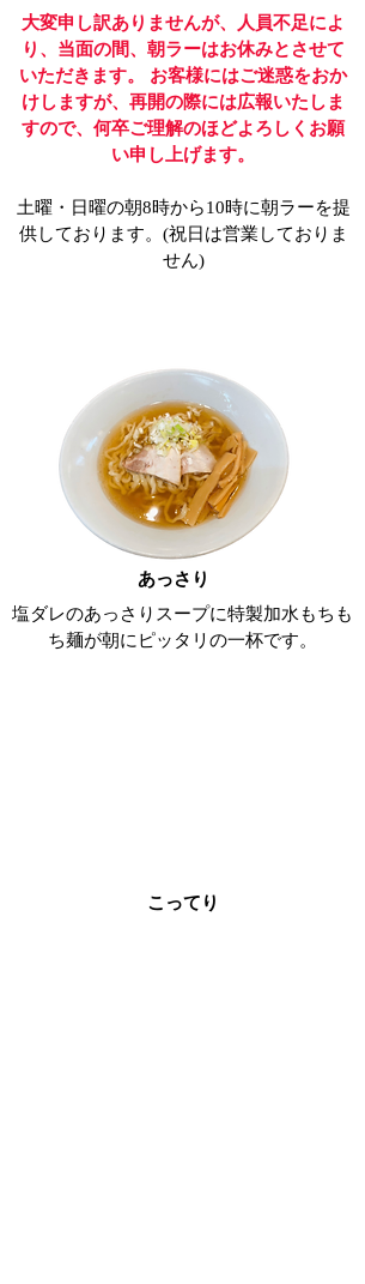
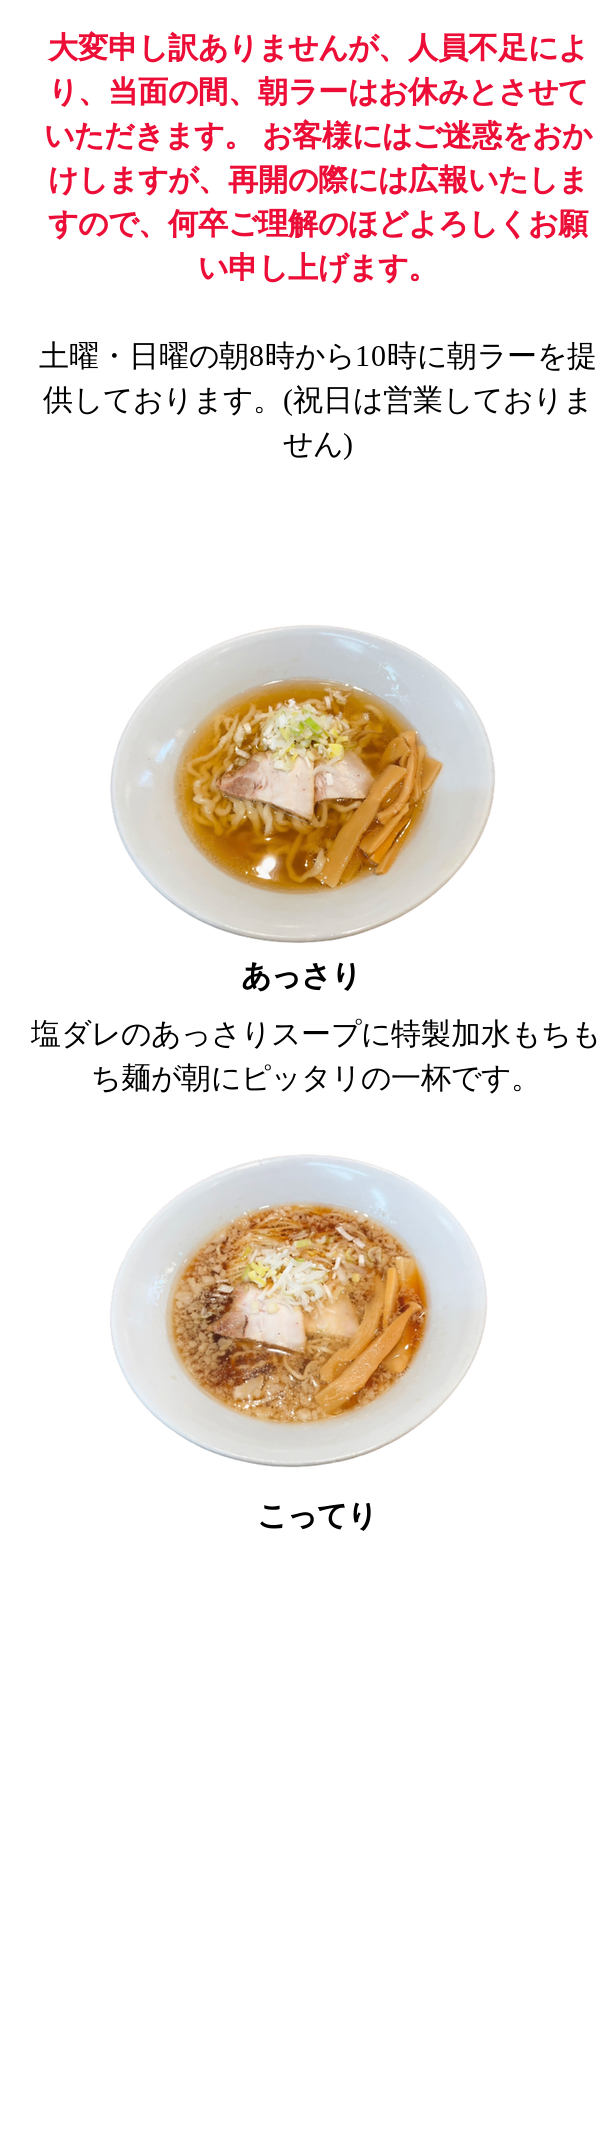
+ [image]
